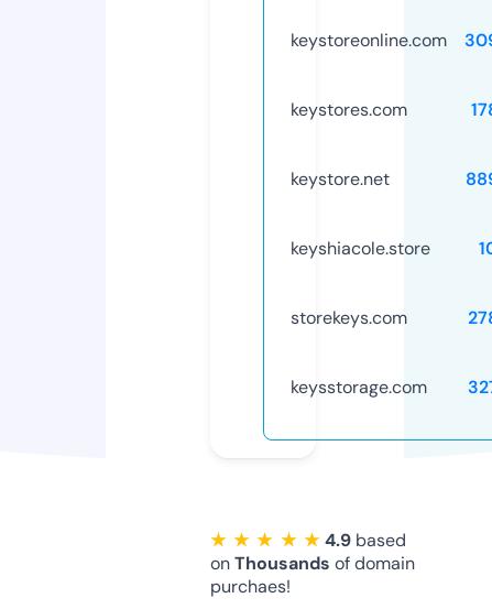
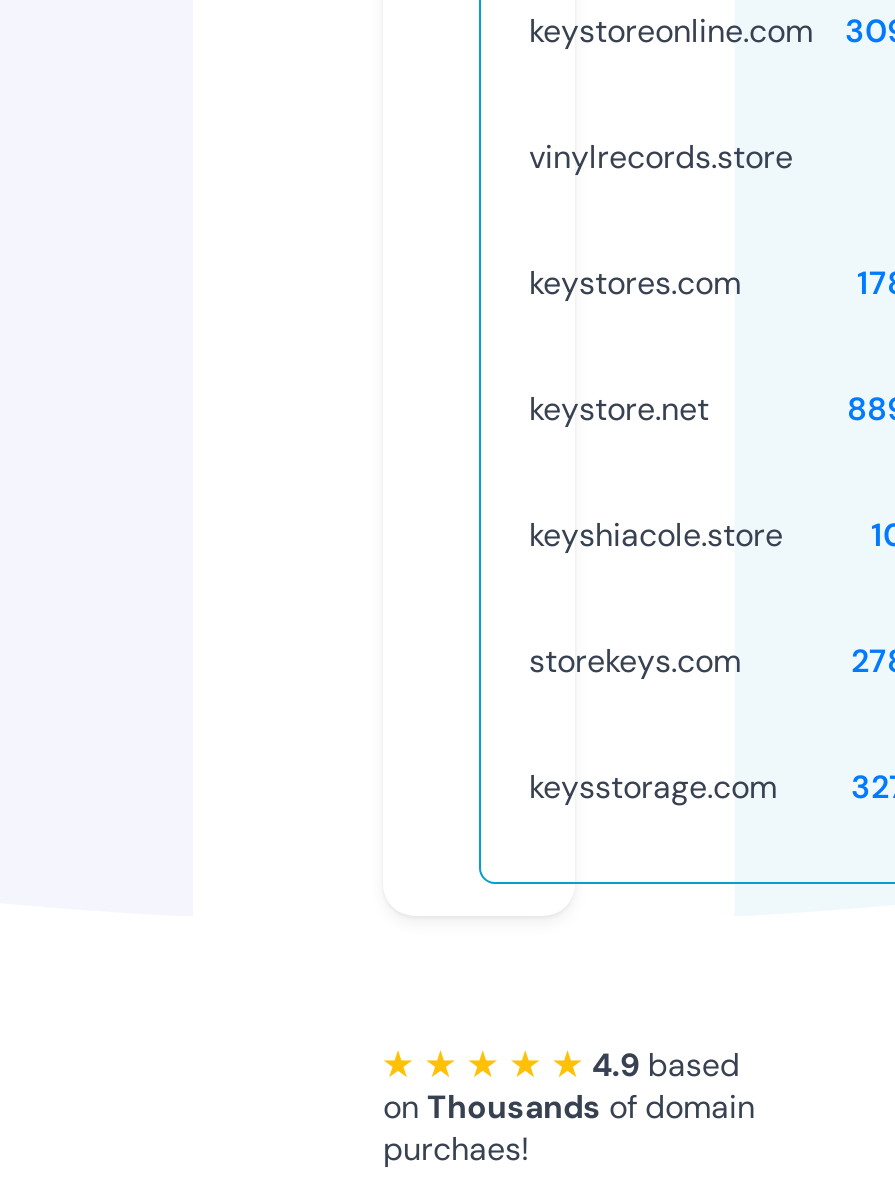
+ vinylrecords.store
